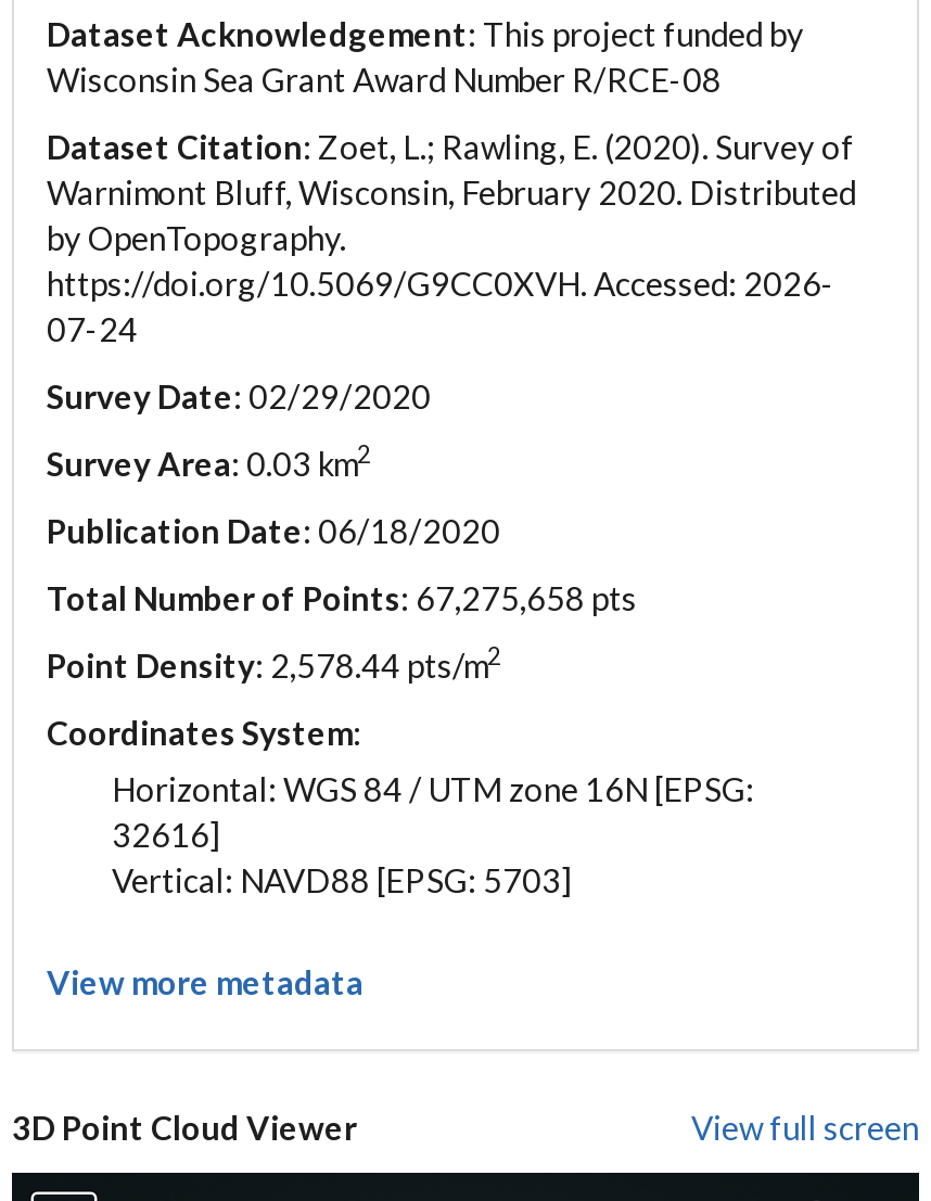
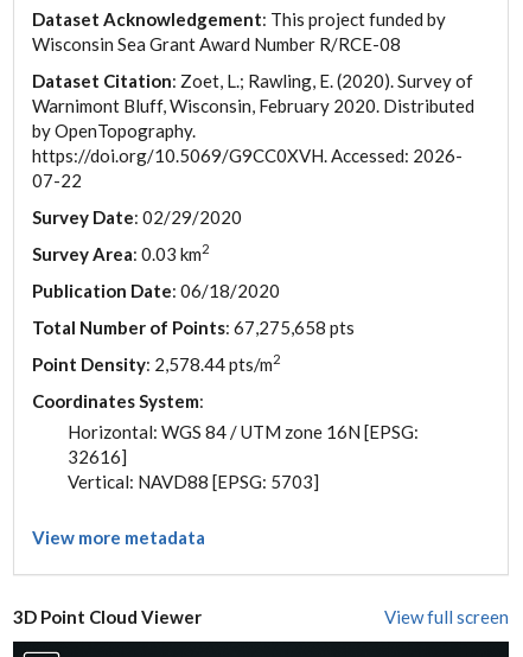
- 07-24
+ 07-22
